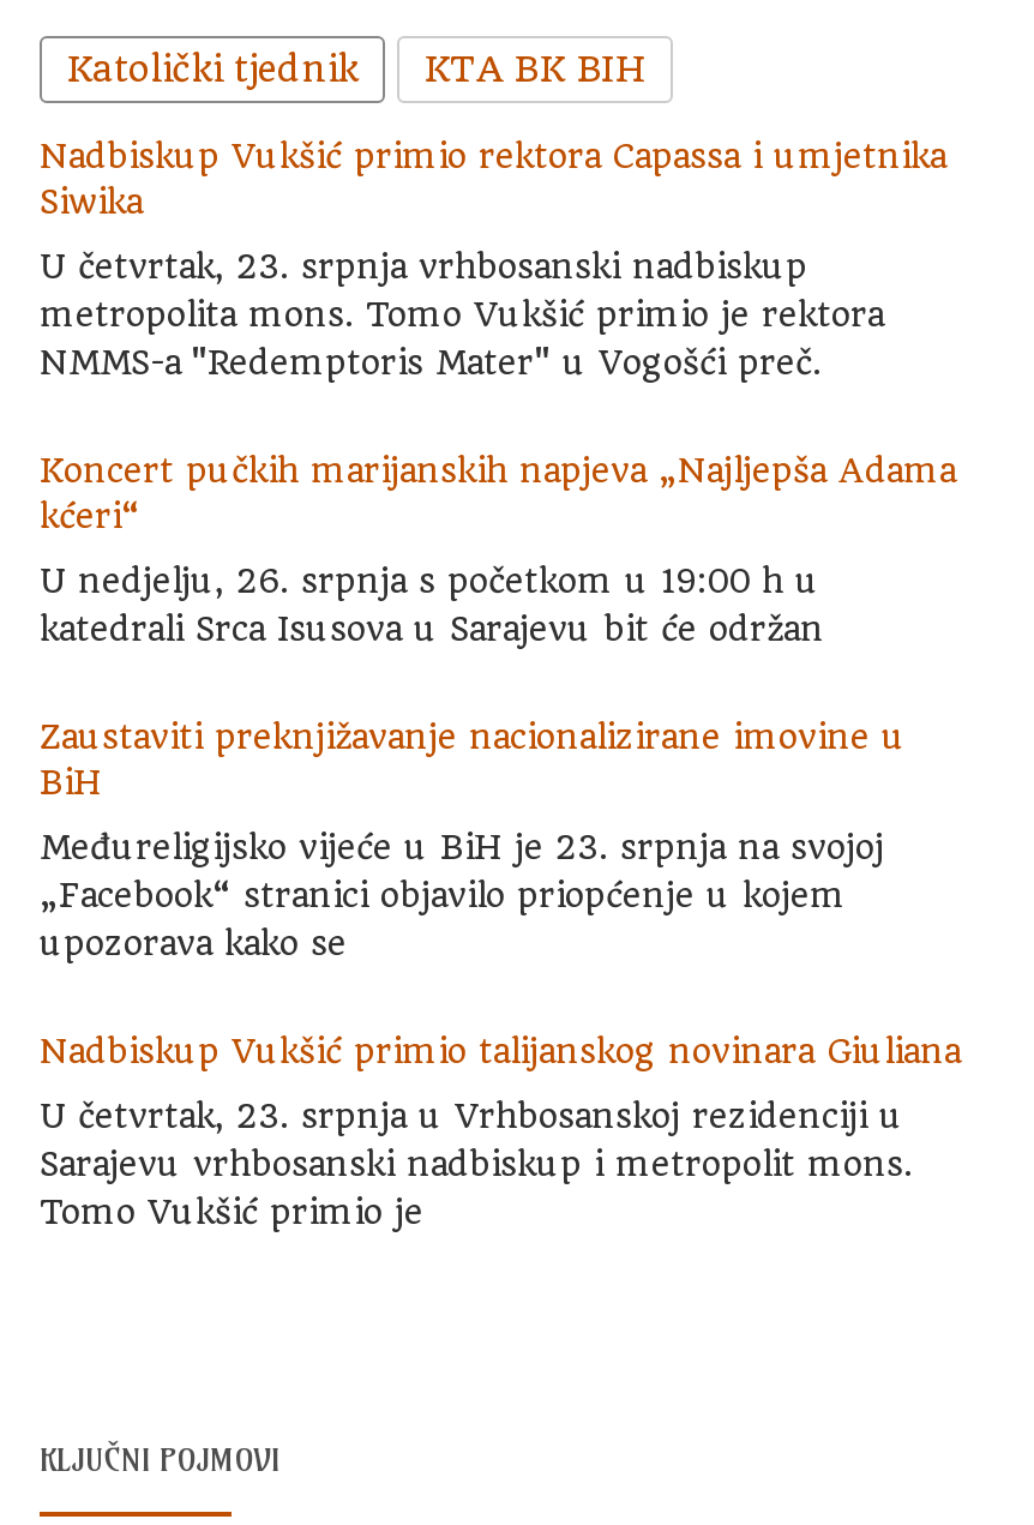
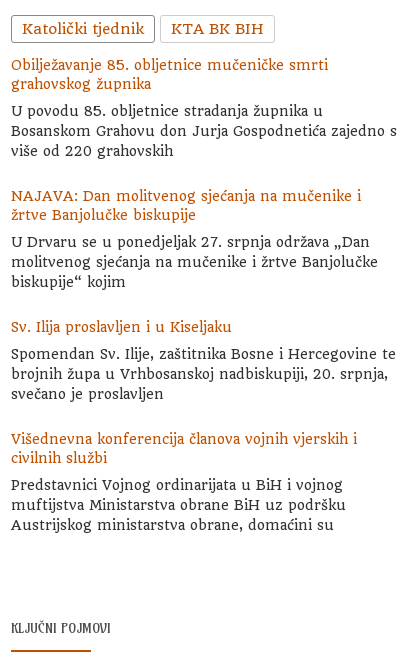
- Nadbiskup Vukšić primio rektora Capassa i umjetnika
- Siwika
+ Obilježavanje 85. obljetnice mučeničke smrti
+ grahovskog župnika

- U četvrtak, 23. srpnja vrhbosanski nadbiskup
- metropolita mons. Tomo Vukšić primio je rektora
- NMMS-a "Redemptoris Mater" u Vogošći preč.
+ U povodu 85. obljetnice stradanja župnika u
+ Bosanskom Grahovu don Jurja Gospodnetića zajedno s
+ više od 220 grahovskih

- Koncert pučkih marijanskih napjeva „Najljepša Adama
- kćeri“
+ NAJAVA: Dan molitvenog sjećanja na mučenike i
+ žrtve Banjolučke biskupije

- U nedjelju, 26. srpnja s početkom u 19:00 h u
- katedrali Srca Isusova u Sarajevu bit će održan
+ U Drvaru se u ponedjeljak 27. srpnja održava „Dan
+ molitvenog sjećanja na mučenike i žrtve Banjolučke
+ biskupije“ kojim

- Zaustaviti preknjižavanje nacionalizirane imovine u
- BiH
+ Sv. Ilija proslavljen i u Kiseljaku

- Međureligijsko vijeće u BiH je 23. srpnja na svojoj
- „Facebook“ stranici objavilo priopćenje u kojem
- upozorava kako se
+ Spomendan Sv. Ilije, zaštitnika Bosne i Hercegovine te
+ brojnih župa u Vrhbosanskoj nadbiskupiji, 20. srpnja,
+ svečano je proslavljen

- Nadbiskup Vukšić primio talijanskog novinara Giuliana
+ Višednevna konferencija članova vojnih vjerskih i
+ civilnih službi

- U četvrtak, 23. srpnja u Vrhbosanskoj rezidenciji u
- Sarajevu vrhbosanski nadbiskup i metropolit mons.
- Tomo Vukšić primio je
+ Predstavnici Vojnog ordinarijata u BiH i vojnog
+ muftijstva Ministarstva obrane BiH uz podršku
+ Austrijskog ministarstva obrane, domaćini su
